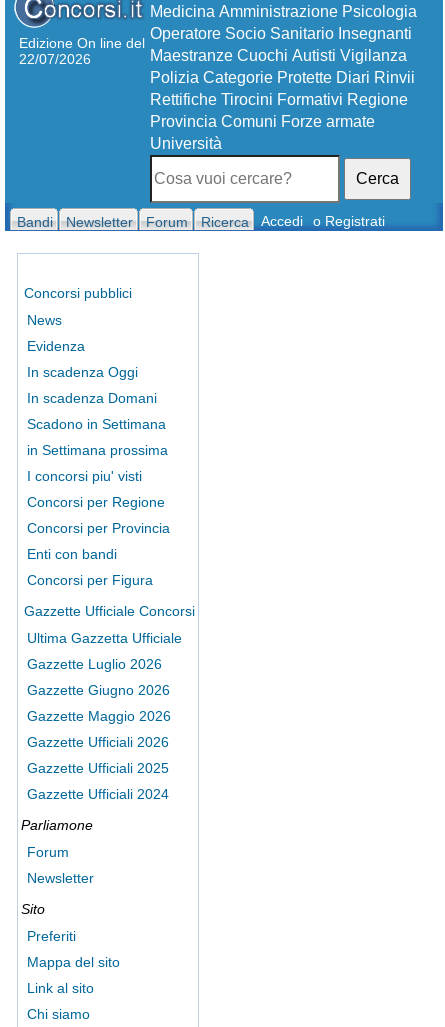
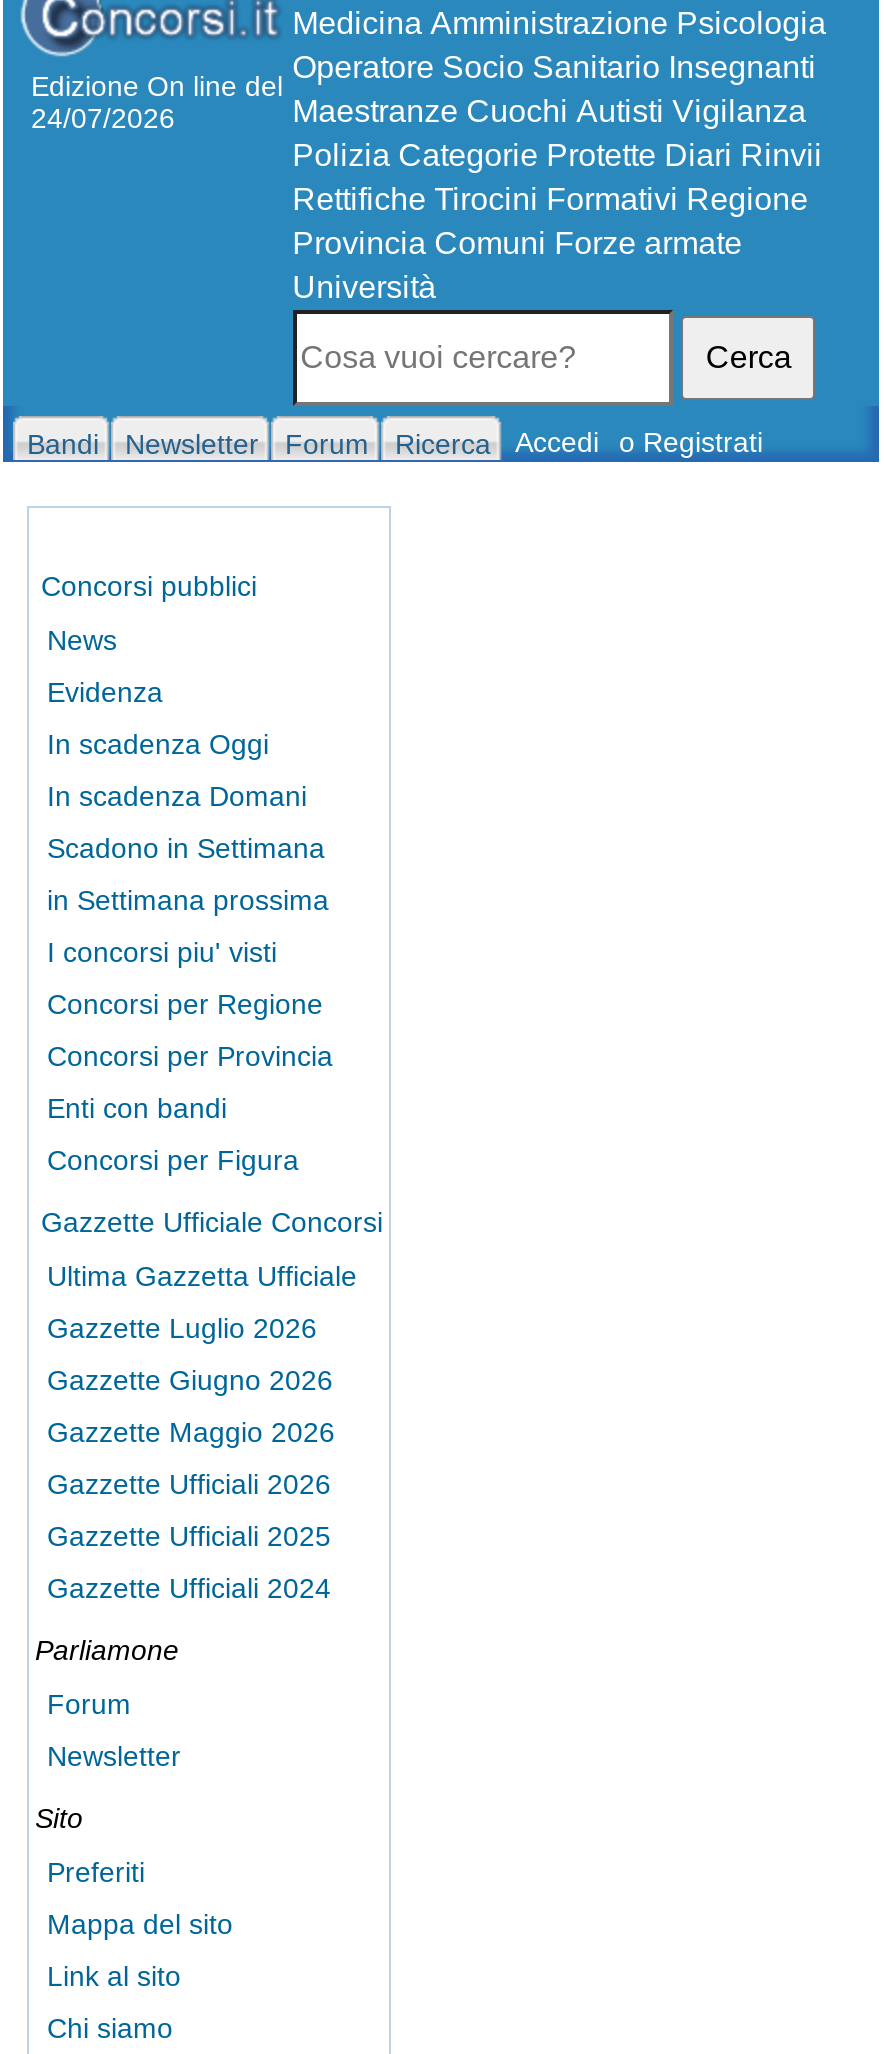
- 22/07/2026
+ 24/07/2026
